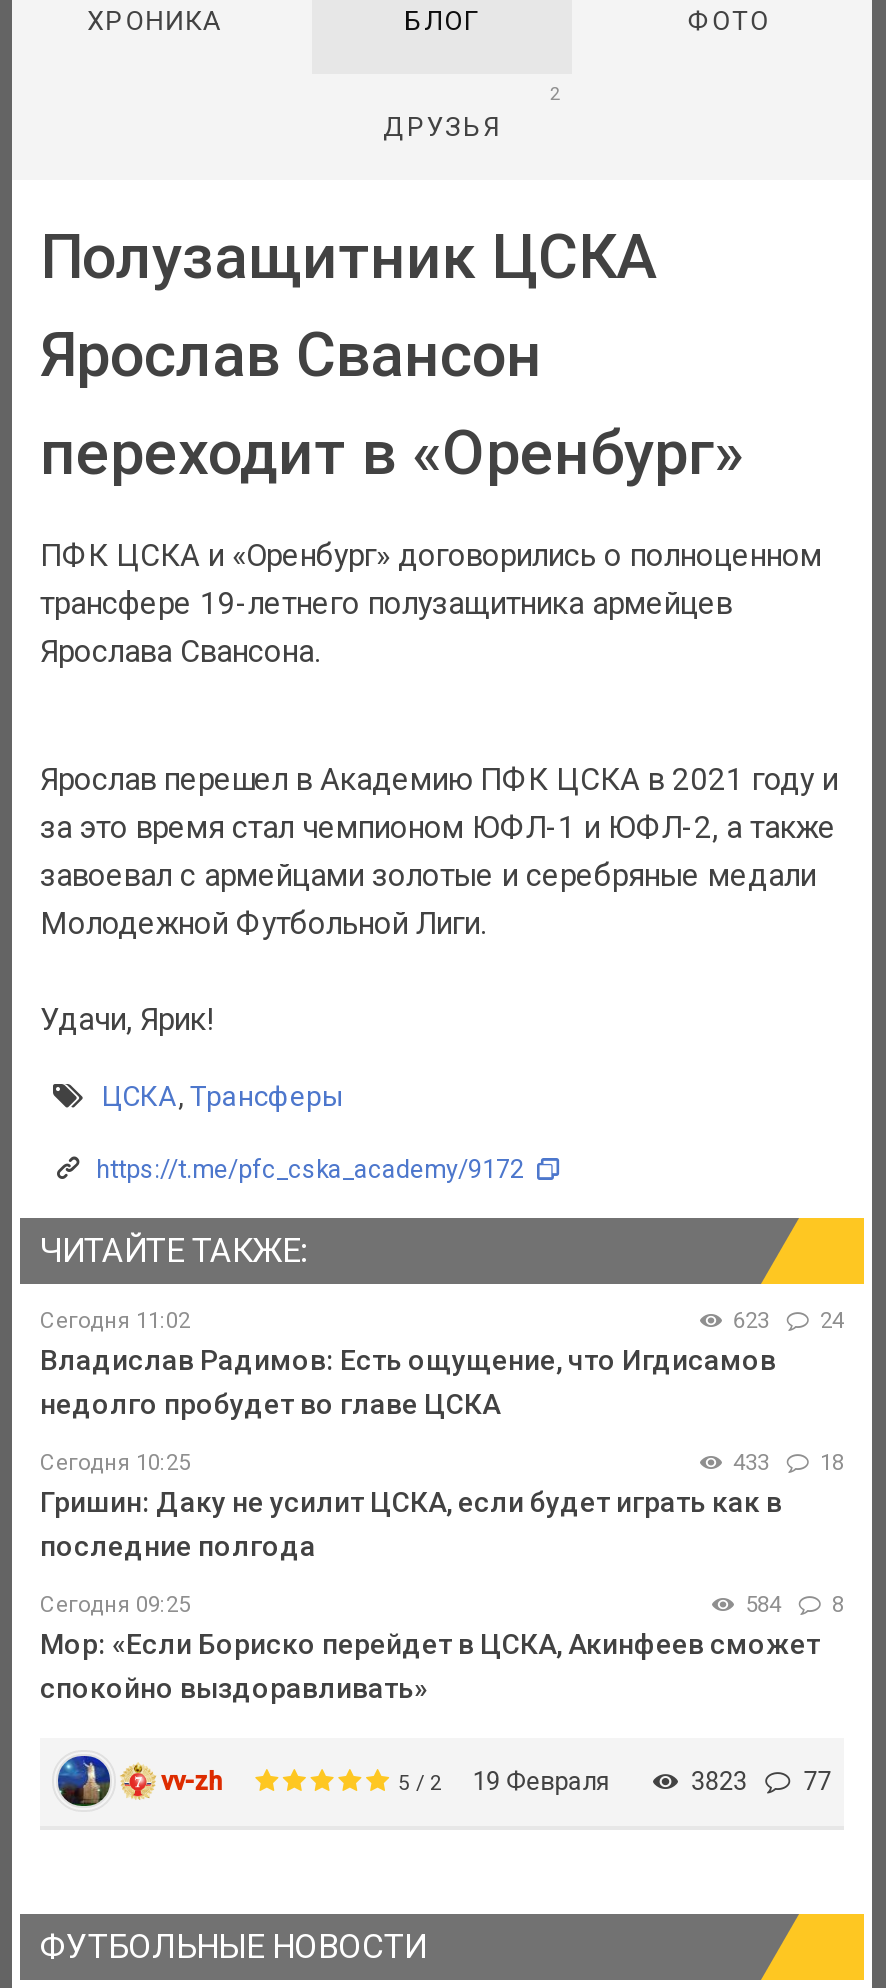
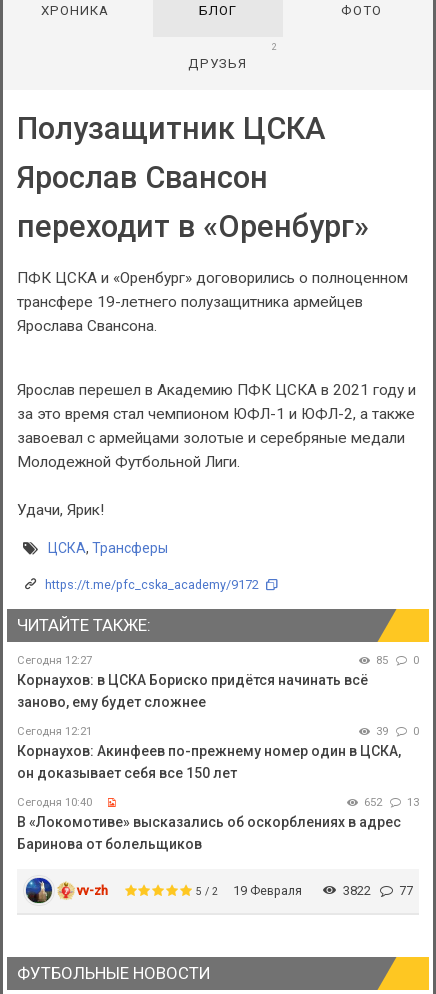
- Сегодня 11:02
- 623
- 24
- Владислав Радимов: Есть ощущение, что Игдисамов
- недолго пробудет во главе ЦСКА
+ Сегодня 12:27
+ 85
+ 0
+ Корнаухов: в ЦСКА Бориско придётся начинать всё
+ заново, ему будет сложнее

- Сегодня 10:25
- 433
- 18
- Гришин: Даку не усилит ЦСКА, если будет играть как в
- последние полгода
+ Сегодня 12:21
+ 39
+ 0
+ Корнаухов: Акинфеев по-прежнему номер один в ЦСКА,
+ он доказывает себя все 150 лет

- Сегодня 09:25
- 584
- 8
- Мор: «Если Бориско перейдет в ЦСКА, Акинфеев сможет
- спокойно выздоравливать»
+ Сегодня 10:40
+ 652
+ 13
+ В «Локомотиве» высказались об оскорблениях в адрес
+ Баринова от болельщиков

- 3823 77
+ 3822 77
